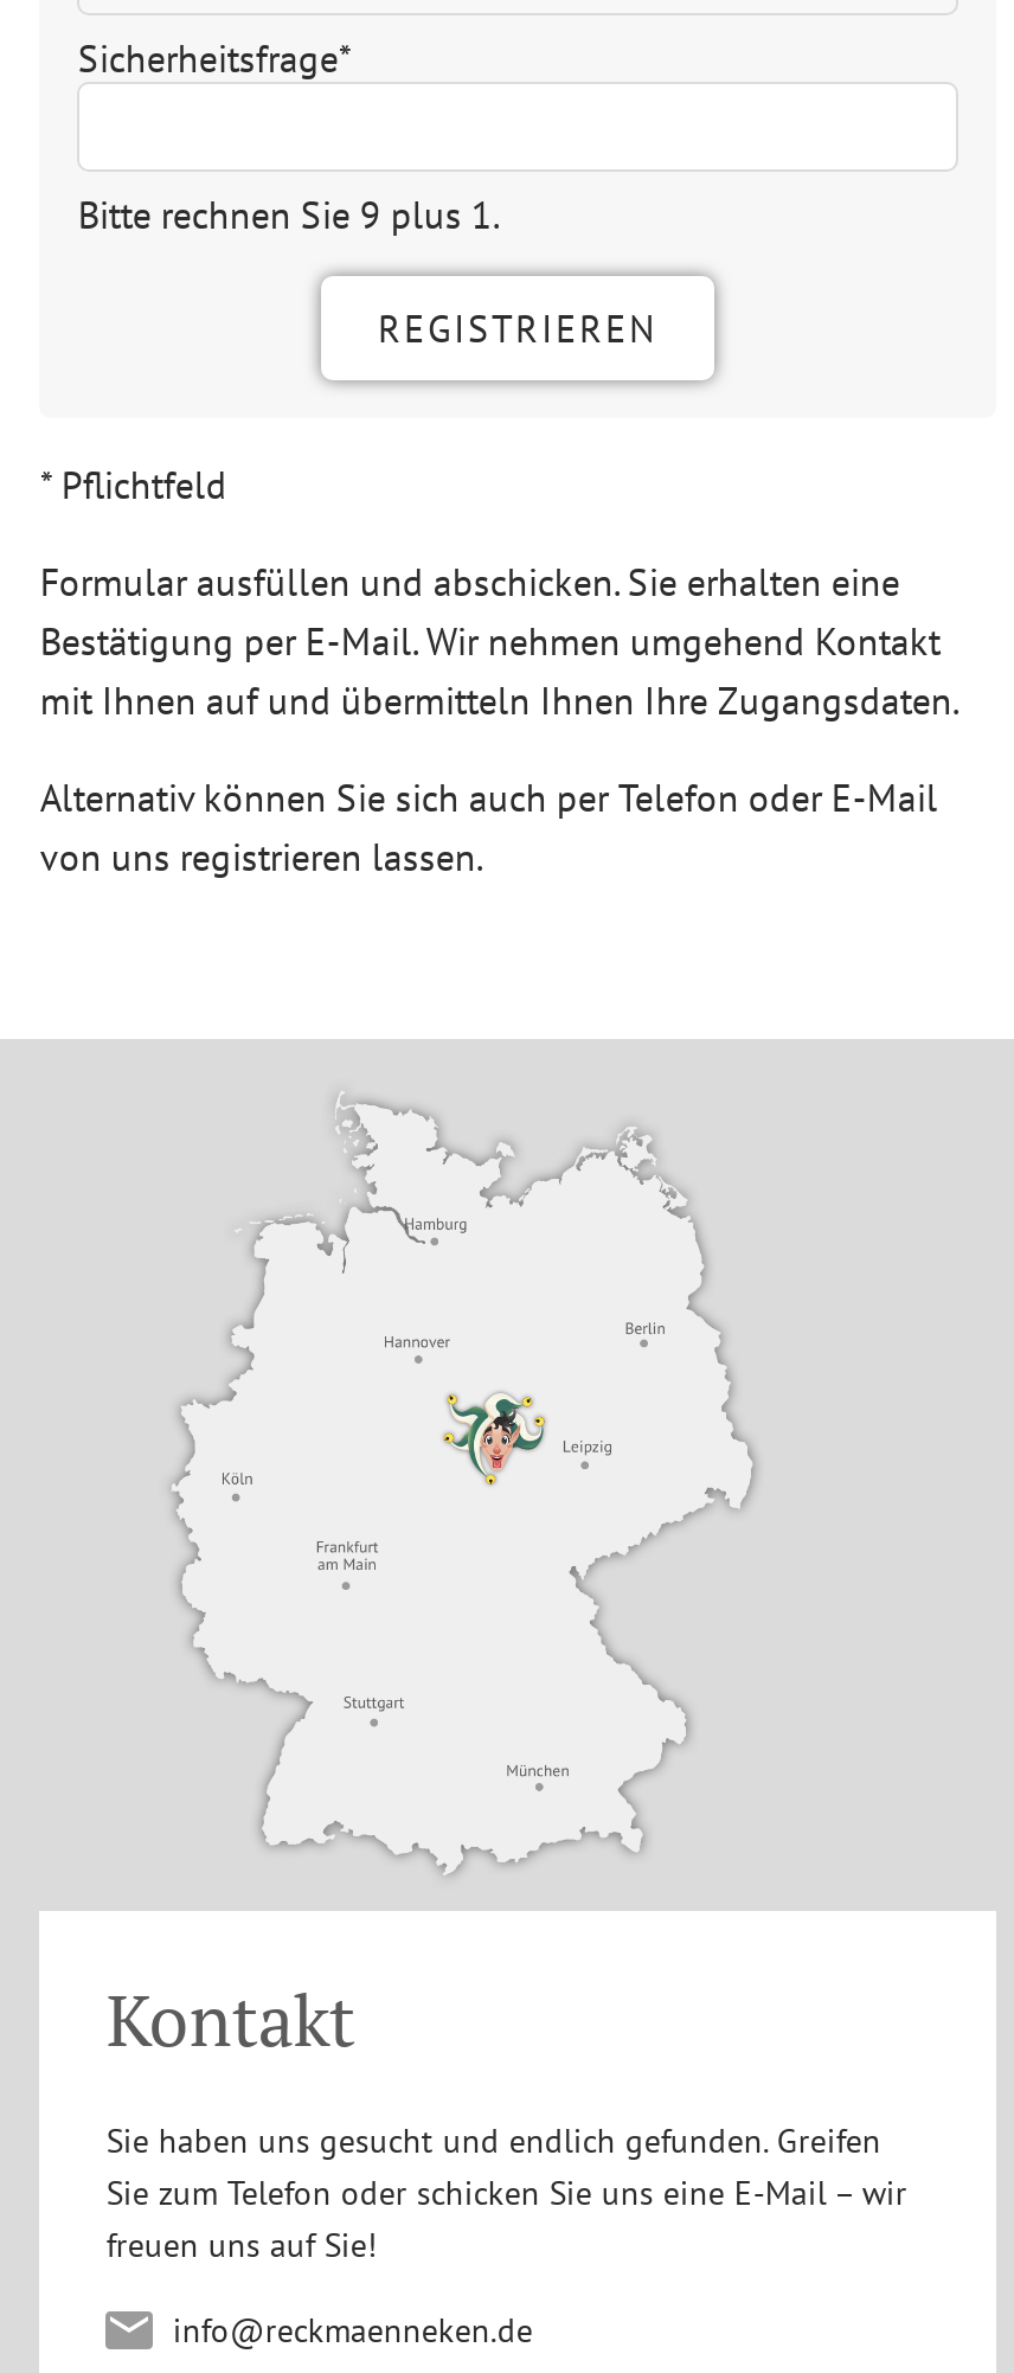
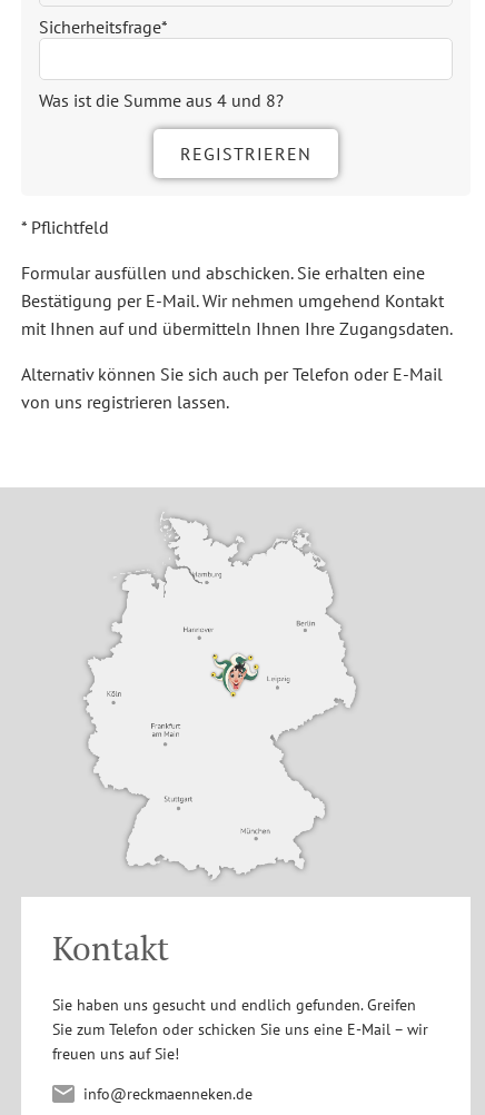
- Bitte rechnen Sie 9 plus 1.
+ Was ist die Summe aus 4 und 8?
